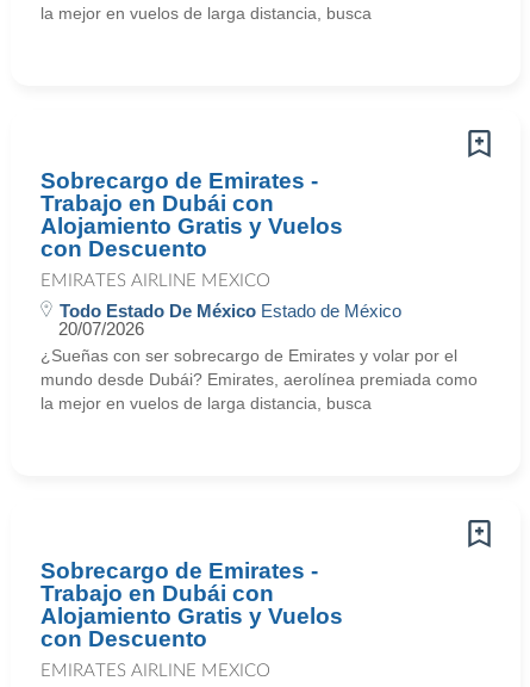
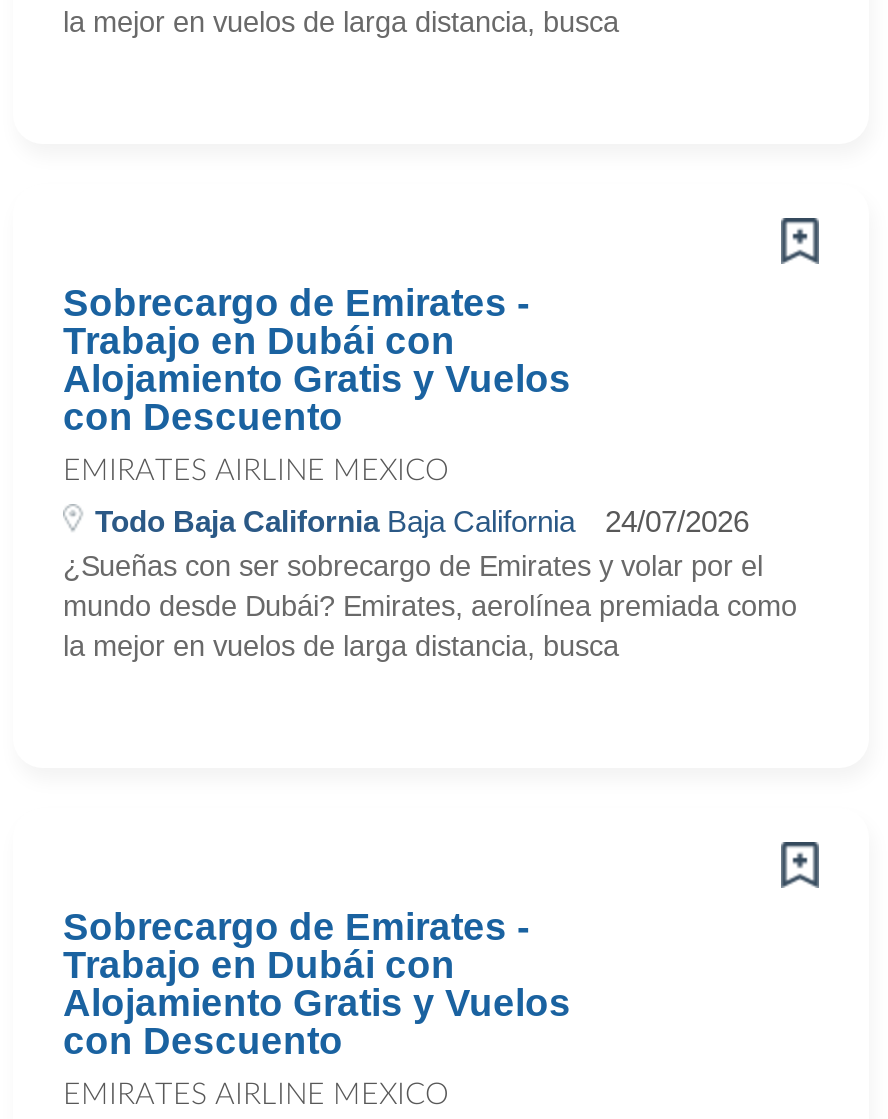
- Todo Estado De México Estado de México
- 20/07/2026
+ Todo Baja California Baja California
+ 24/07/2026
